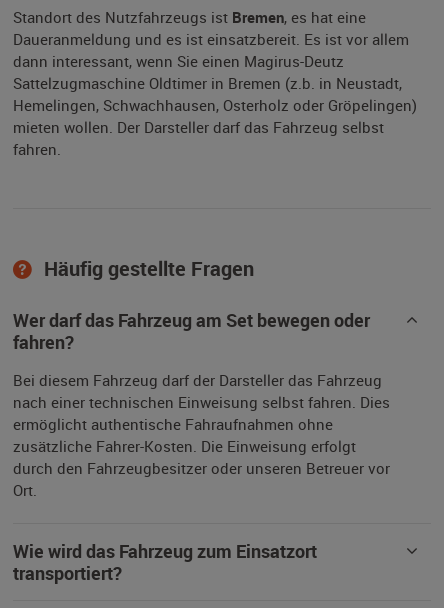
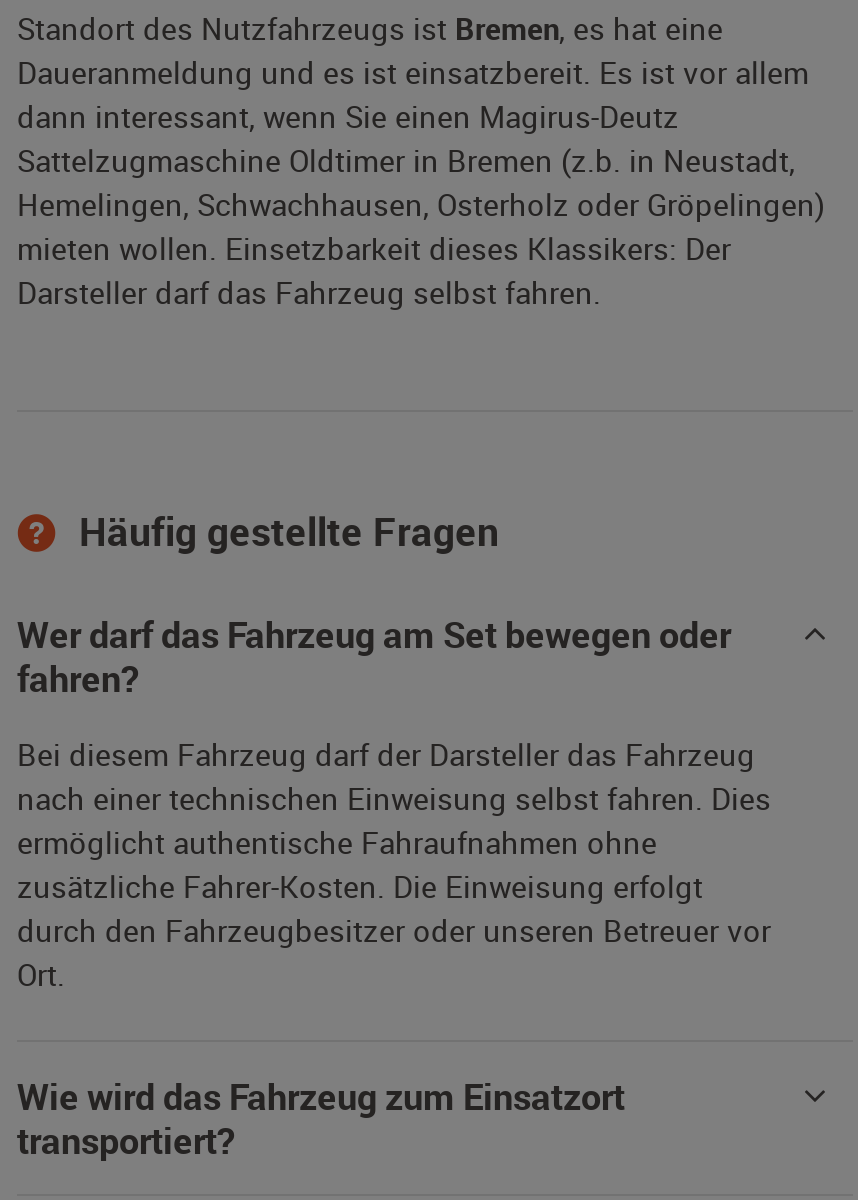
- mieten wollen. Der Darsteller darf das Fahrzeug selbst
- fahren.
+ mieten wollen. Einsetzbarkeit dieses Klassikers: Der
+ Darsteller darf das Fahrzeug selbst fahren.
